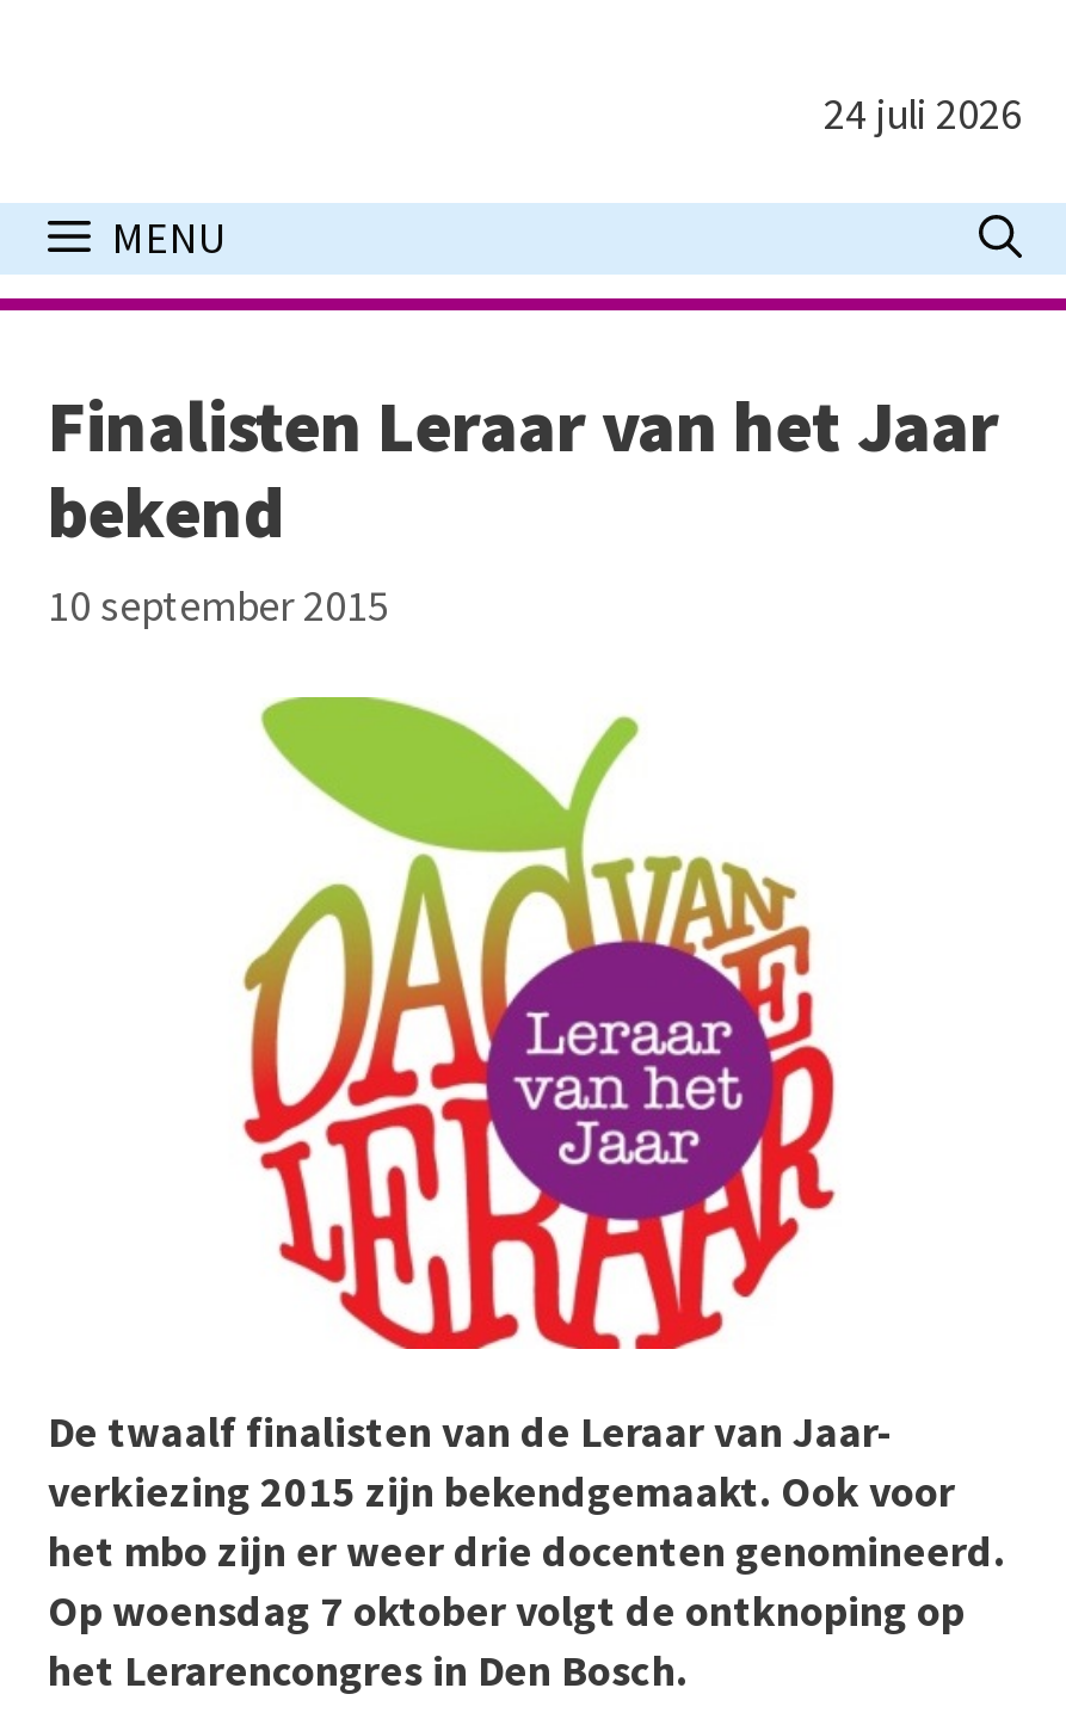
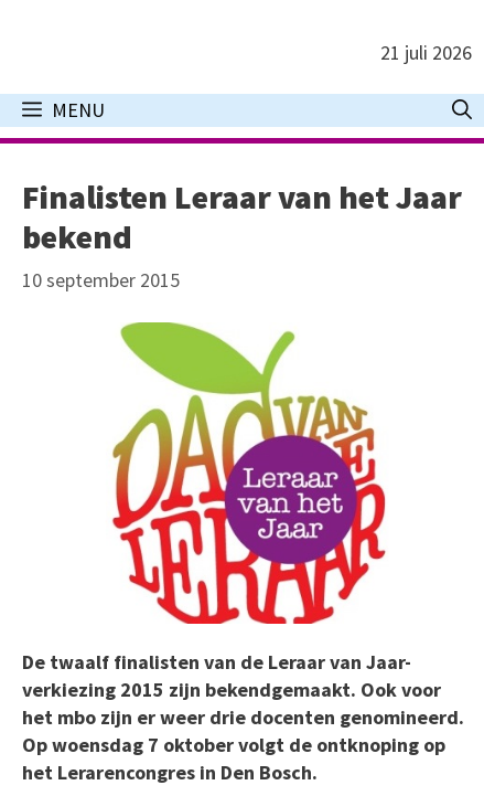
- 24 juli 2026
+ 21 juli 2026
